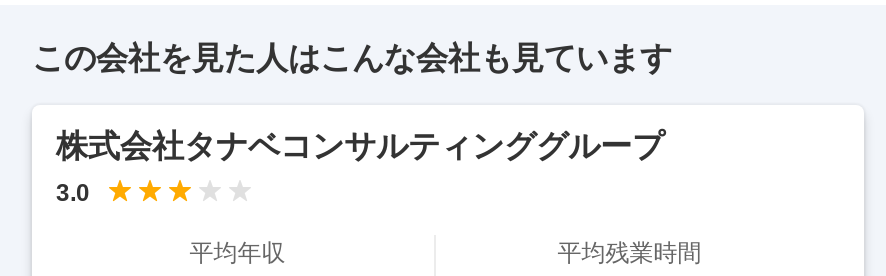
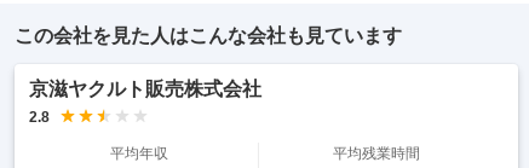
- 株式会社タナベコンサルティンググループ
+ 京滋ヤクルト販売株式会社

- 3.0
+ 2.8
